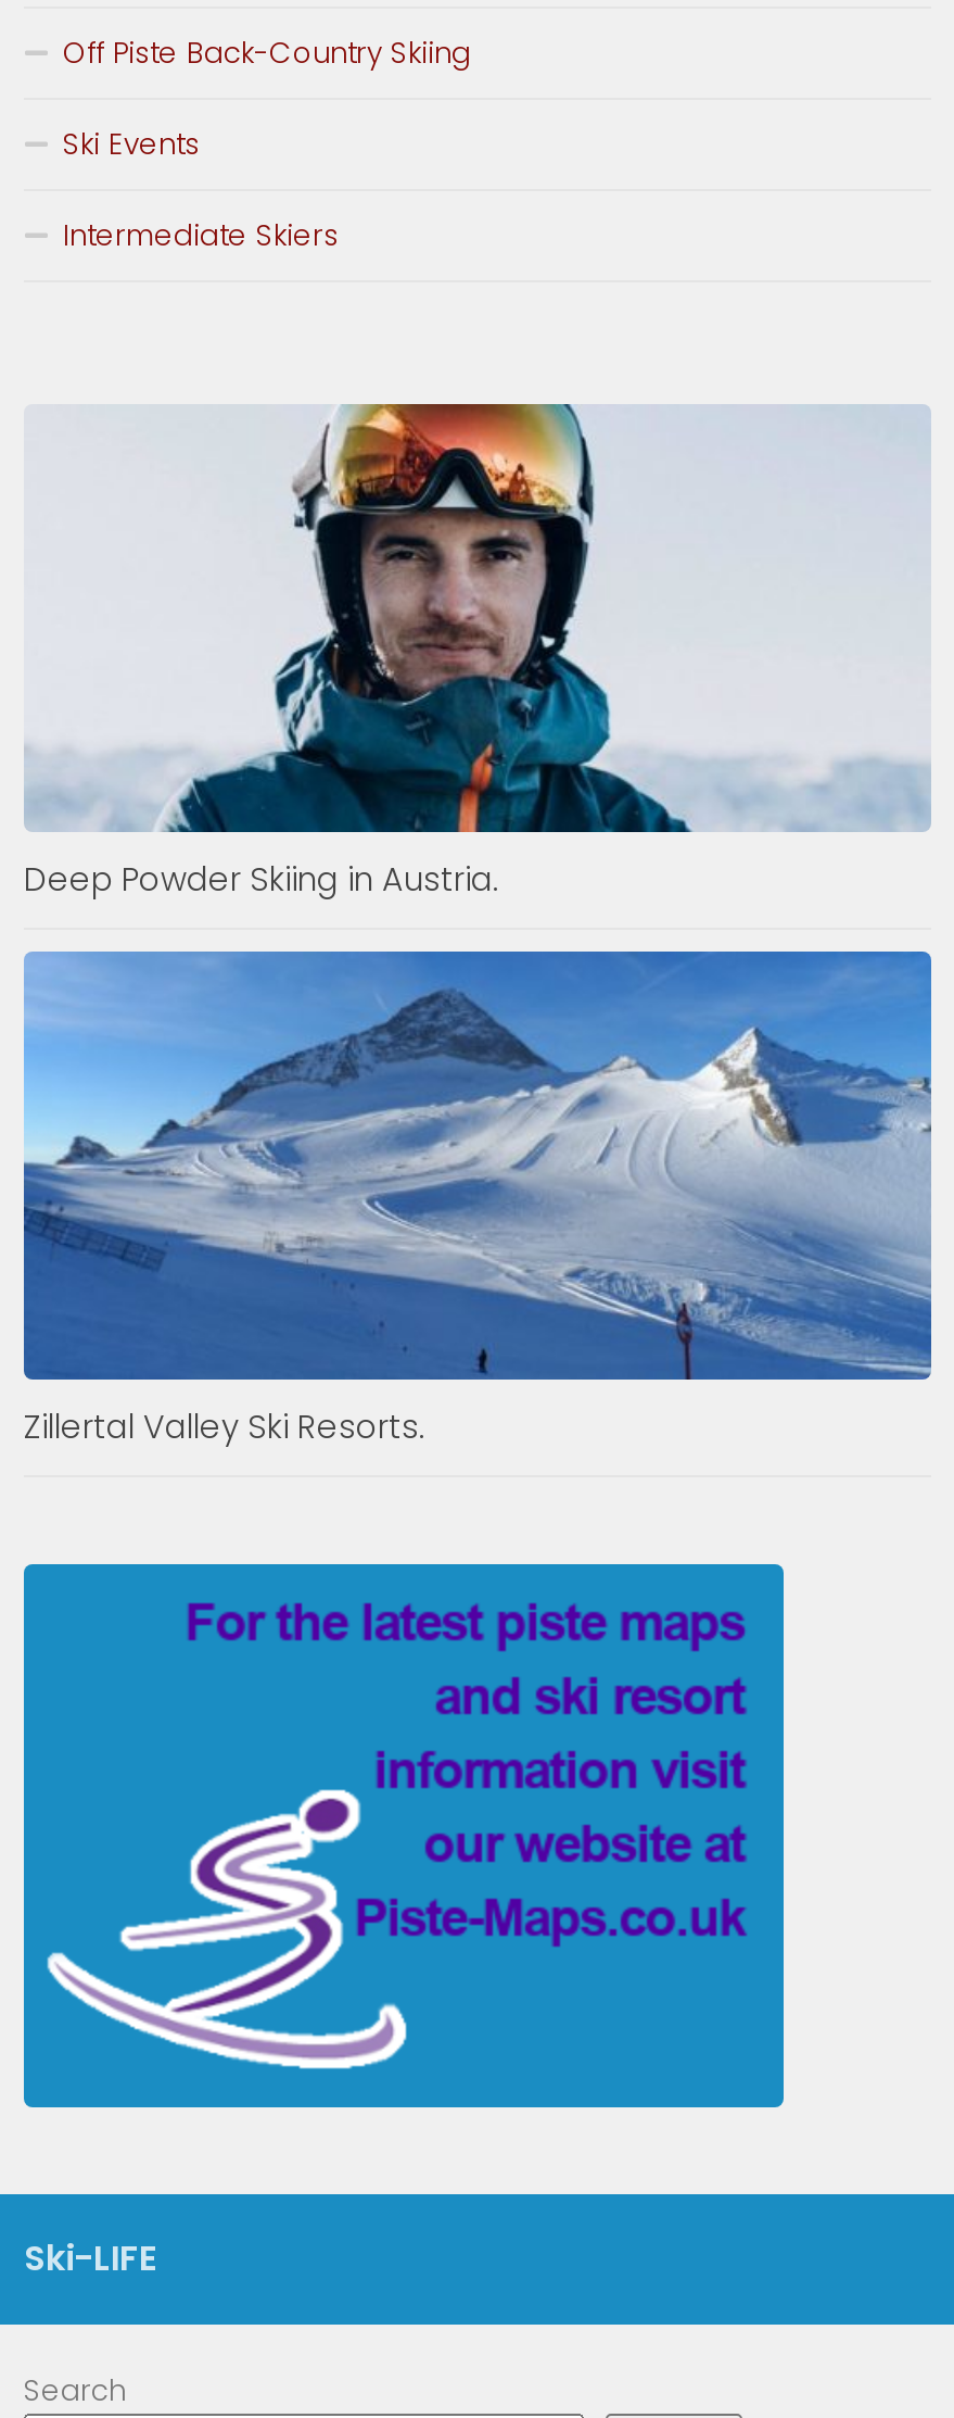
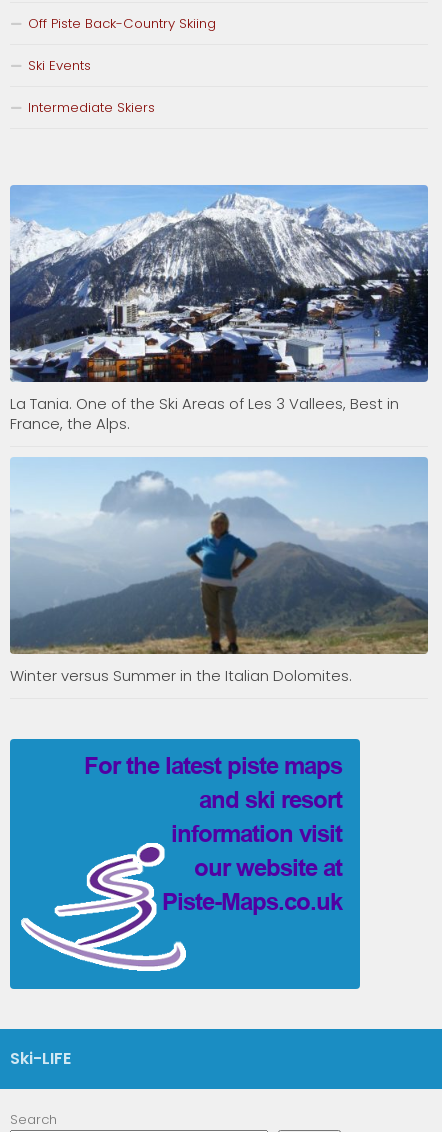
- [image]
- Deep Powder Skiing in Austria.
+ [image]
+ La Tania. One of the Ski Areas of Les 3 Vallees, Best in
+ France, the Alps.

- [image]
- Zillertal Valley Ski Resorts.
+ [image]
+ Winter versus Summer in the Italian Dolomites.
